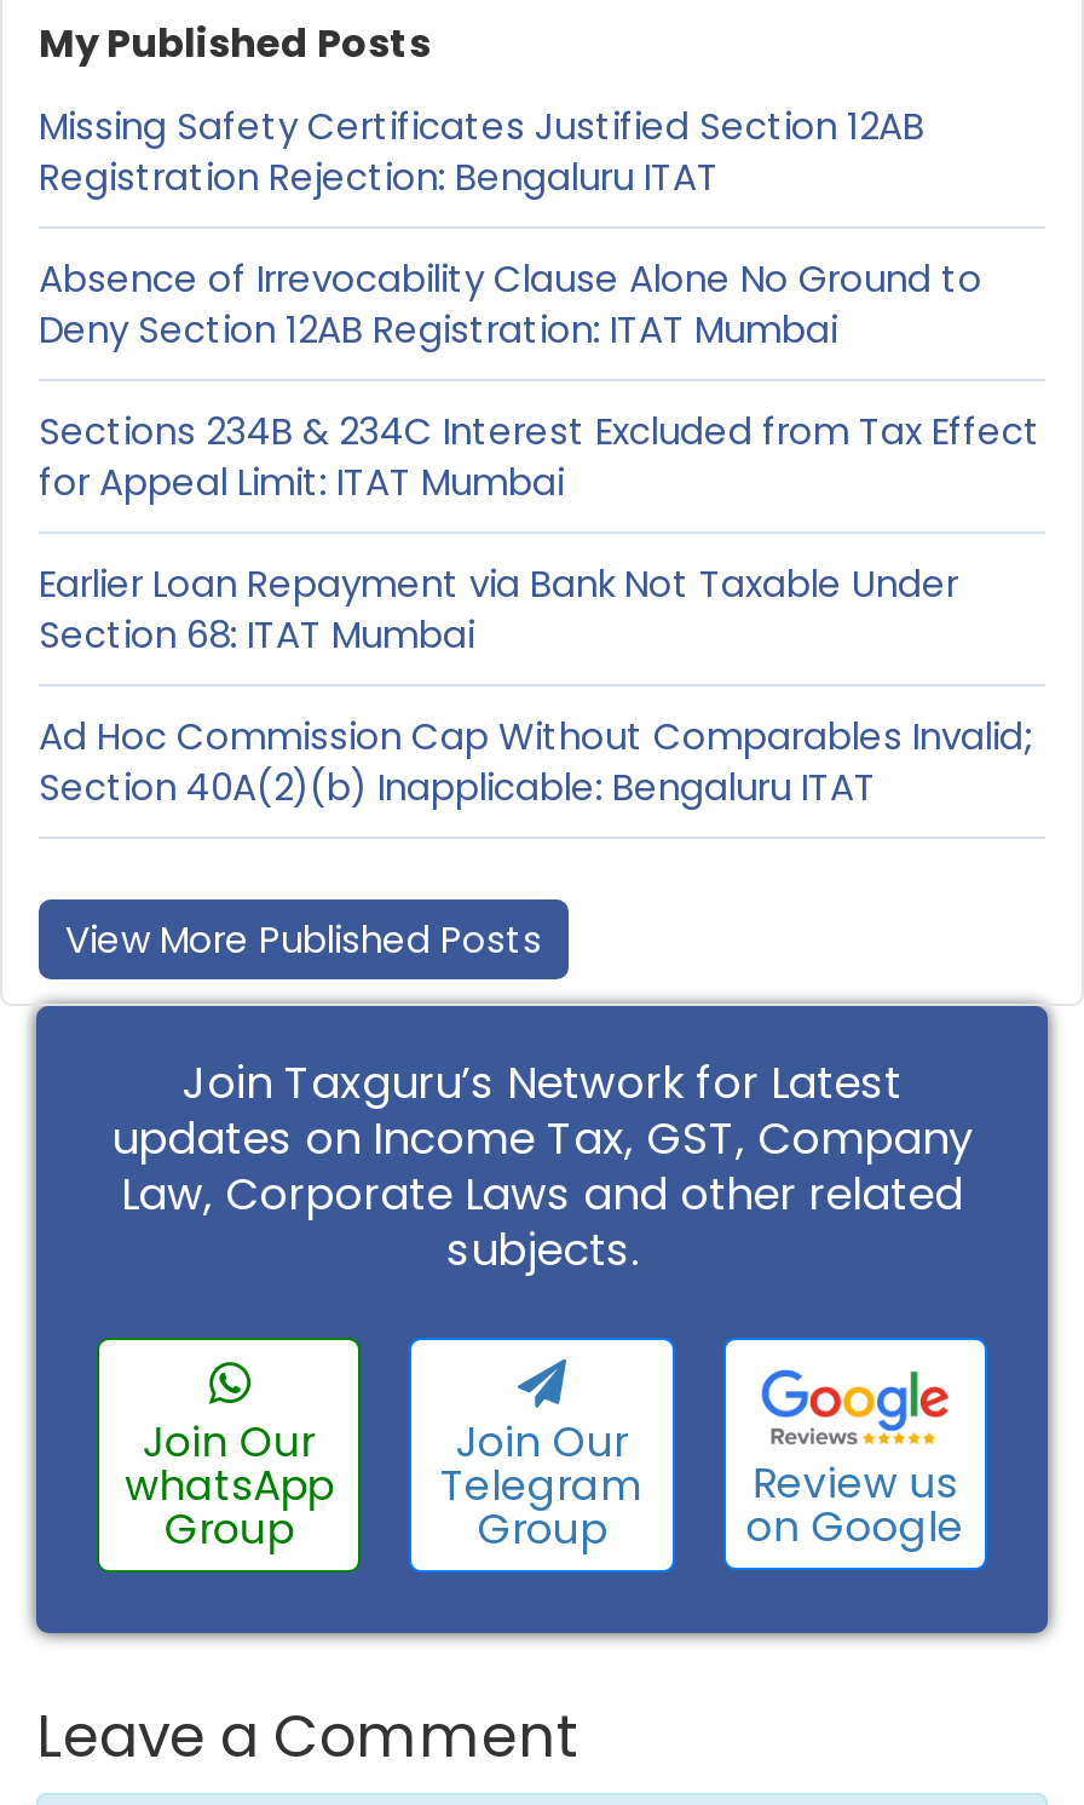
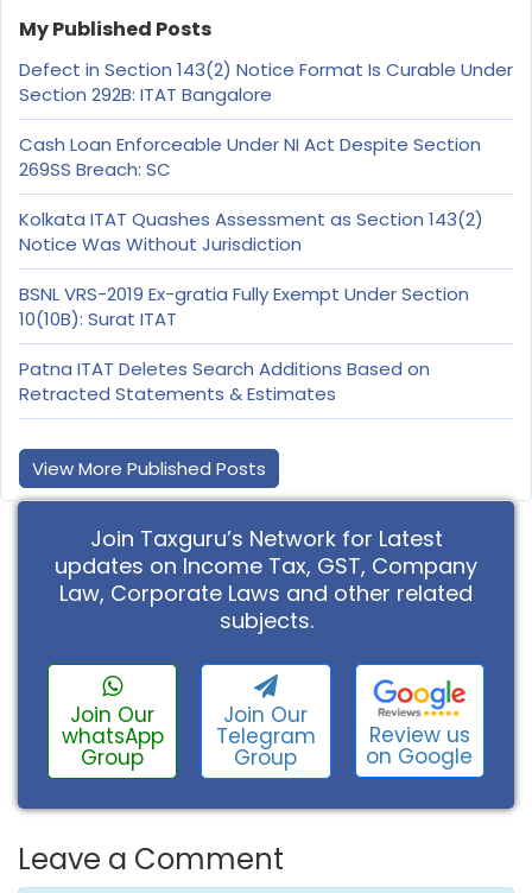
- Missing Safety Certificates Justified Section 12AB
- Registration Rejection: Bengaluru ITAT
+ Defect in Section 143(2) Notice Format Is Curable Under
+ Section 292B: ITAT Bangalore

- Absence of Irrevocability Clause Alone No Ground to
- Deny Section 12AB Registration: ITAT Mumbai
+ Cash Loan Enforceable Under NI Act Despite Section
+ 269SS Breach: SC

- Sections 234B & 234C Interest Excluded from Tax Effect
- for Appeal Limit: ITAT Mumbai
+ Kolkata ITAT Quashes Assessment as Section 143(2)
+ Notice Was Without Jurisdiction

- Earlier Loan Repayment via Bank Not Taxable Under
- Section 68: ITAT Mumbai
+ BSNL VRS-2019 Ex-gratia Fully Exempt Under Section
+ 10(10B): Surat ITAT

- Ad Hoc Commission Cap Without Comparables Invalid;
- Section 40A(2)(b) Inapplicable: Bengaluru ITAT
+ Patna ITAT Deletes Search Additions Based on
+ Retracted Statements & Estimates
